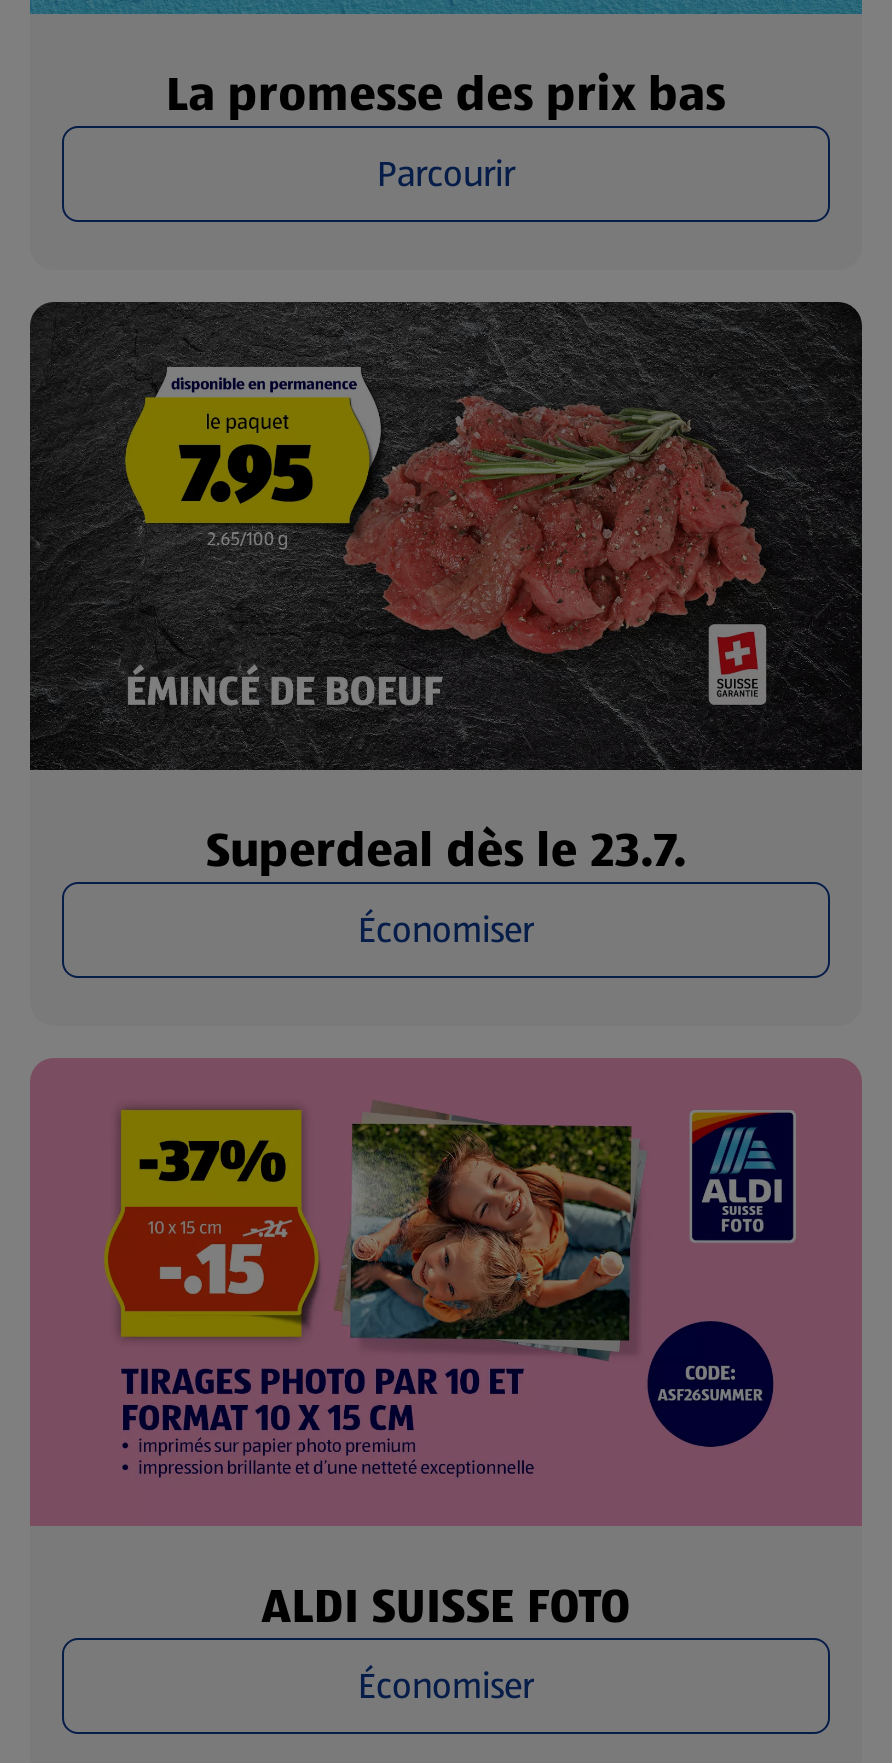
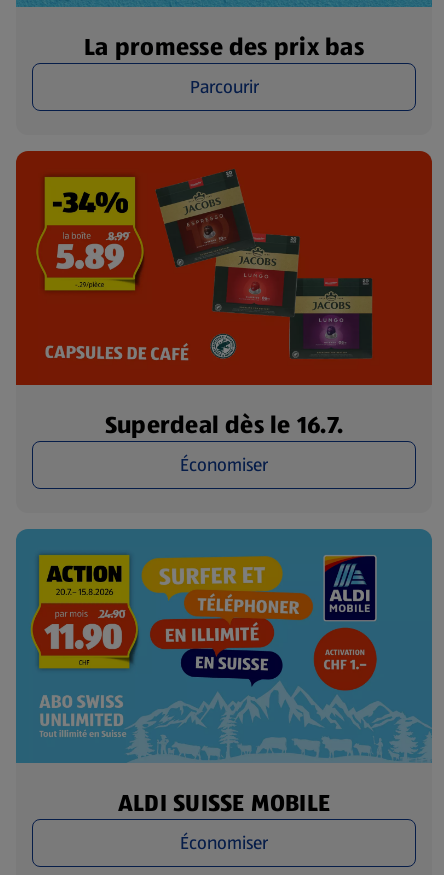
- [image]
- Superdeal dès le 23.7.
+ [image]
+ Superdeal dès le 16.7.

- [image]
- ALDI SUISSE FOTO
+ [image]
+ ALDI SUISSE MOBILE
